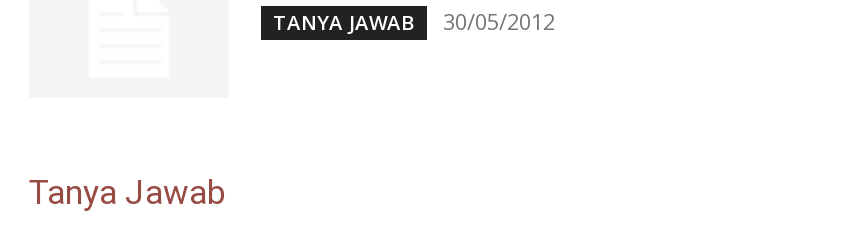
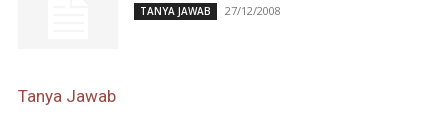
- TANYA JAWAB 30/05/2012
+ TANYA JAWAB 27/12/2008
